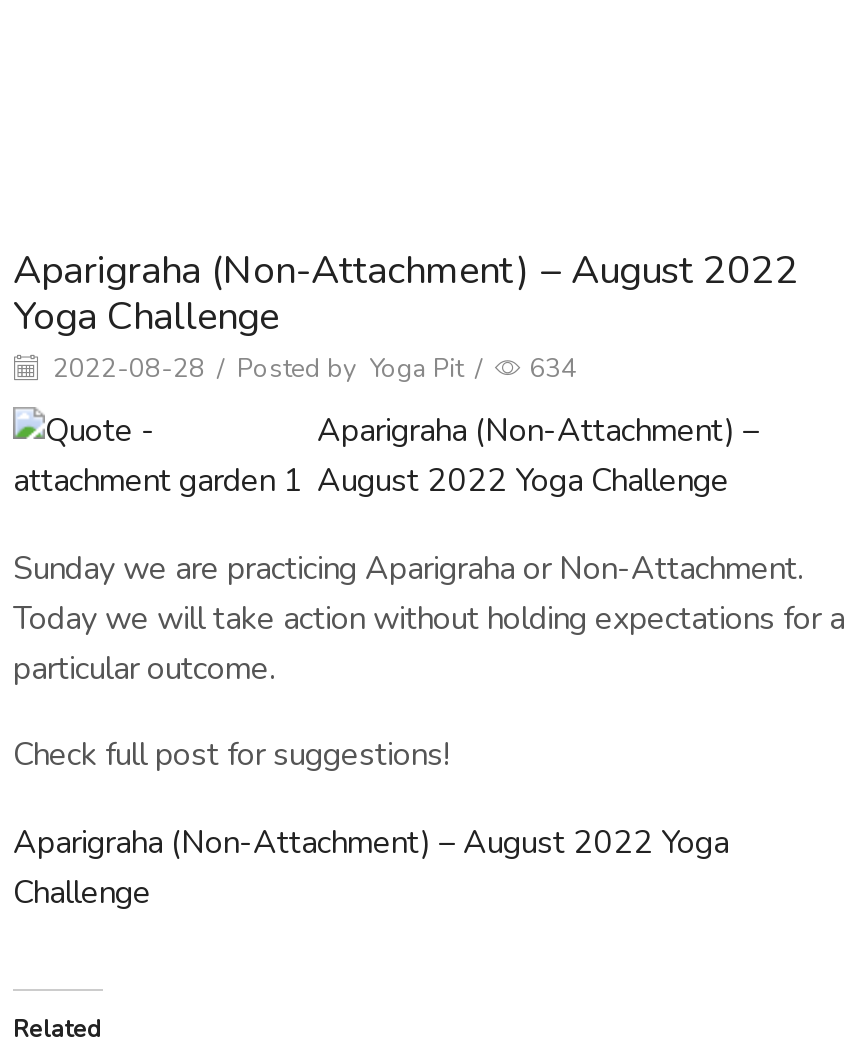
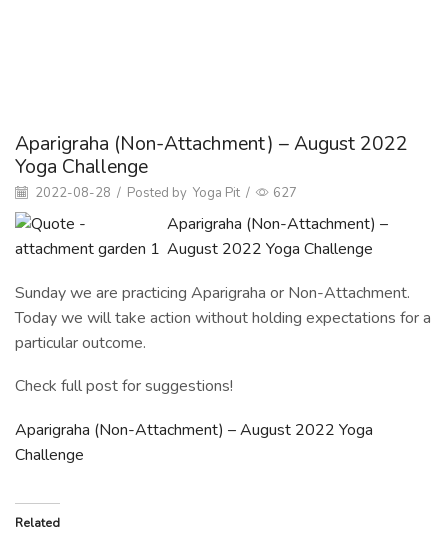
- 2022-08-28 / Posted by Yoga Pit / 634
+ 2022-08-28 / Posted by Yoga Pit / 627
